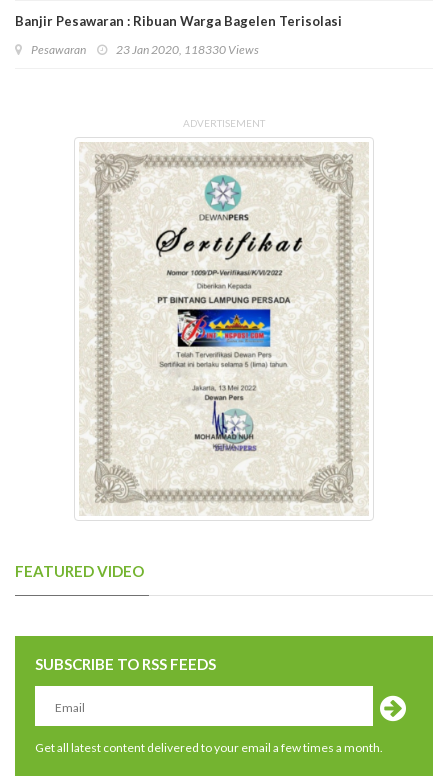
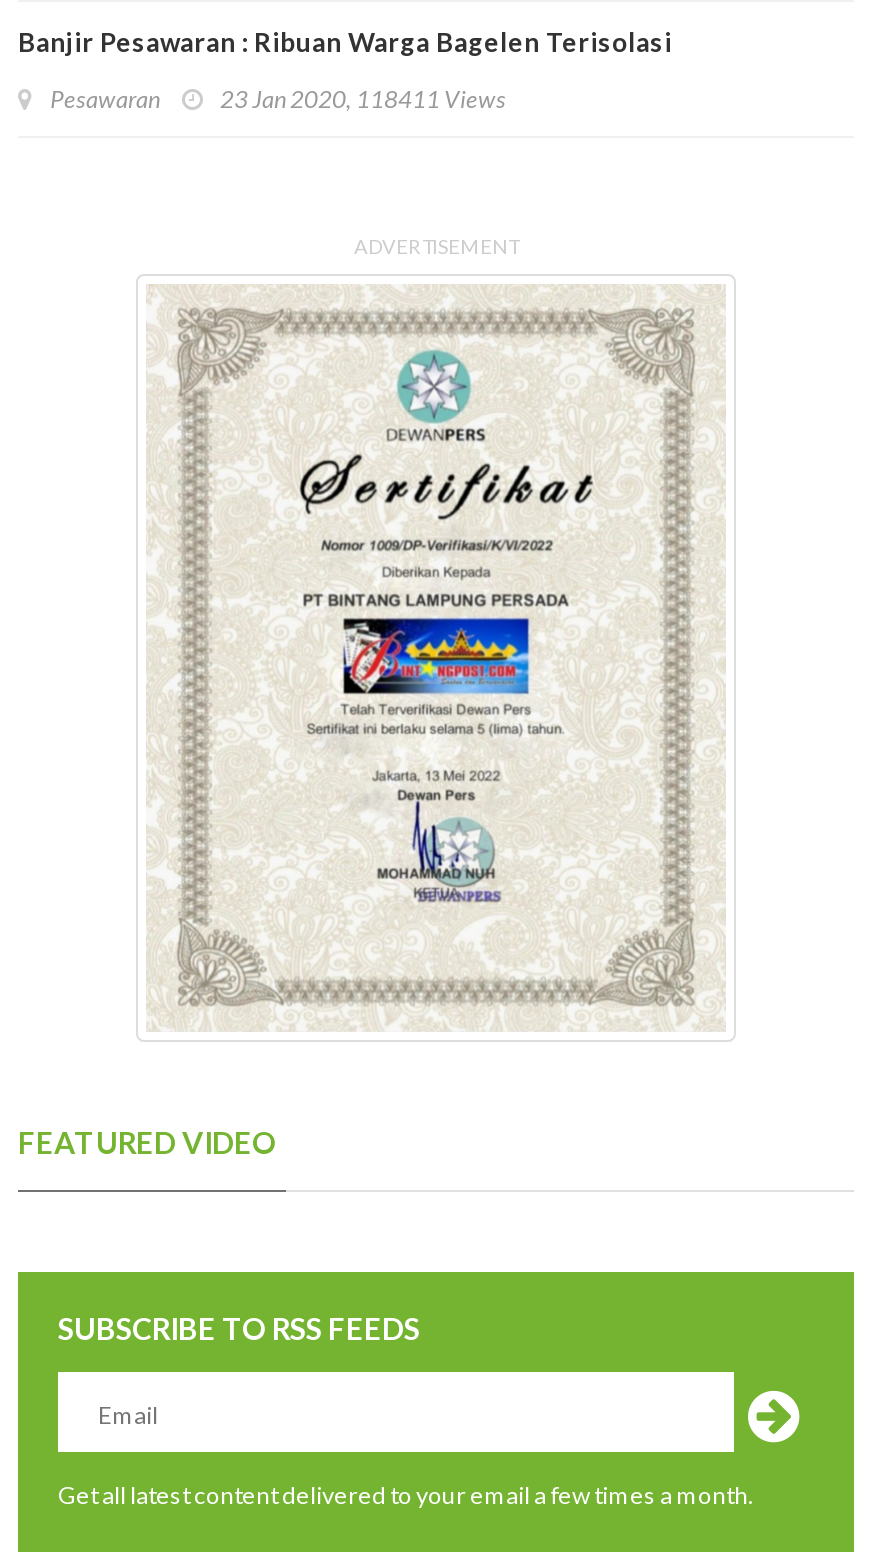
- Pesawaran 23 Jan 2020, 118330 Views
+ Pesawaran 23 Jan 2020, 118411 Views
